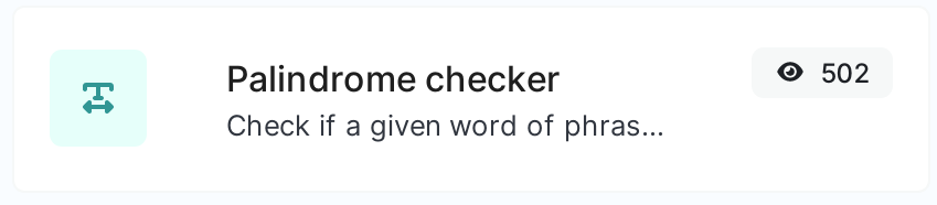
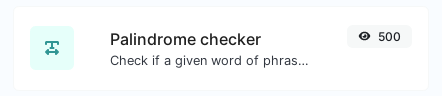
- 502
+ 500
